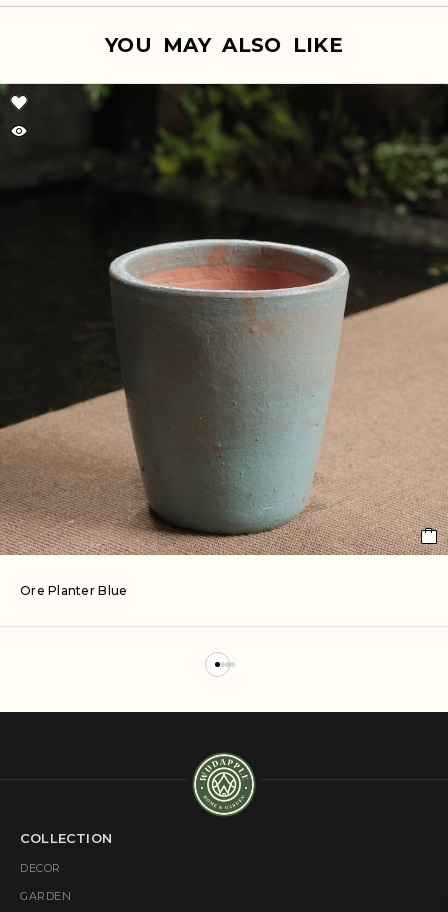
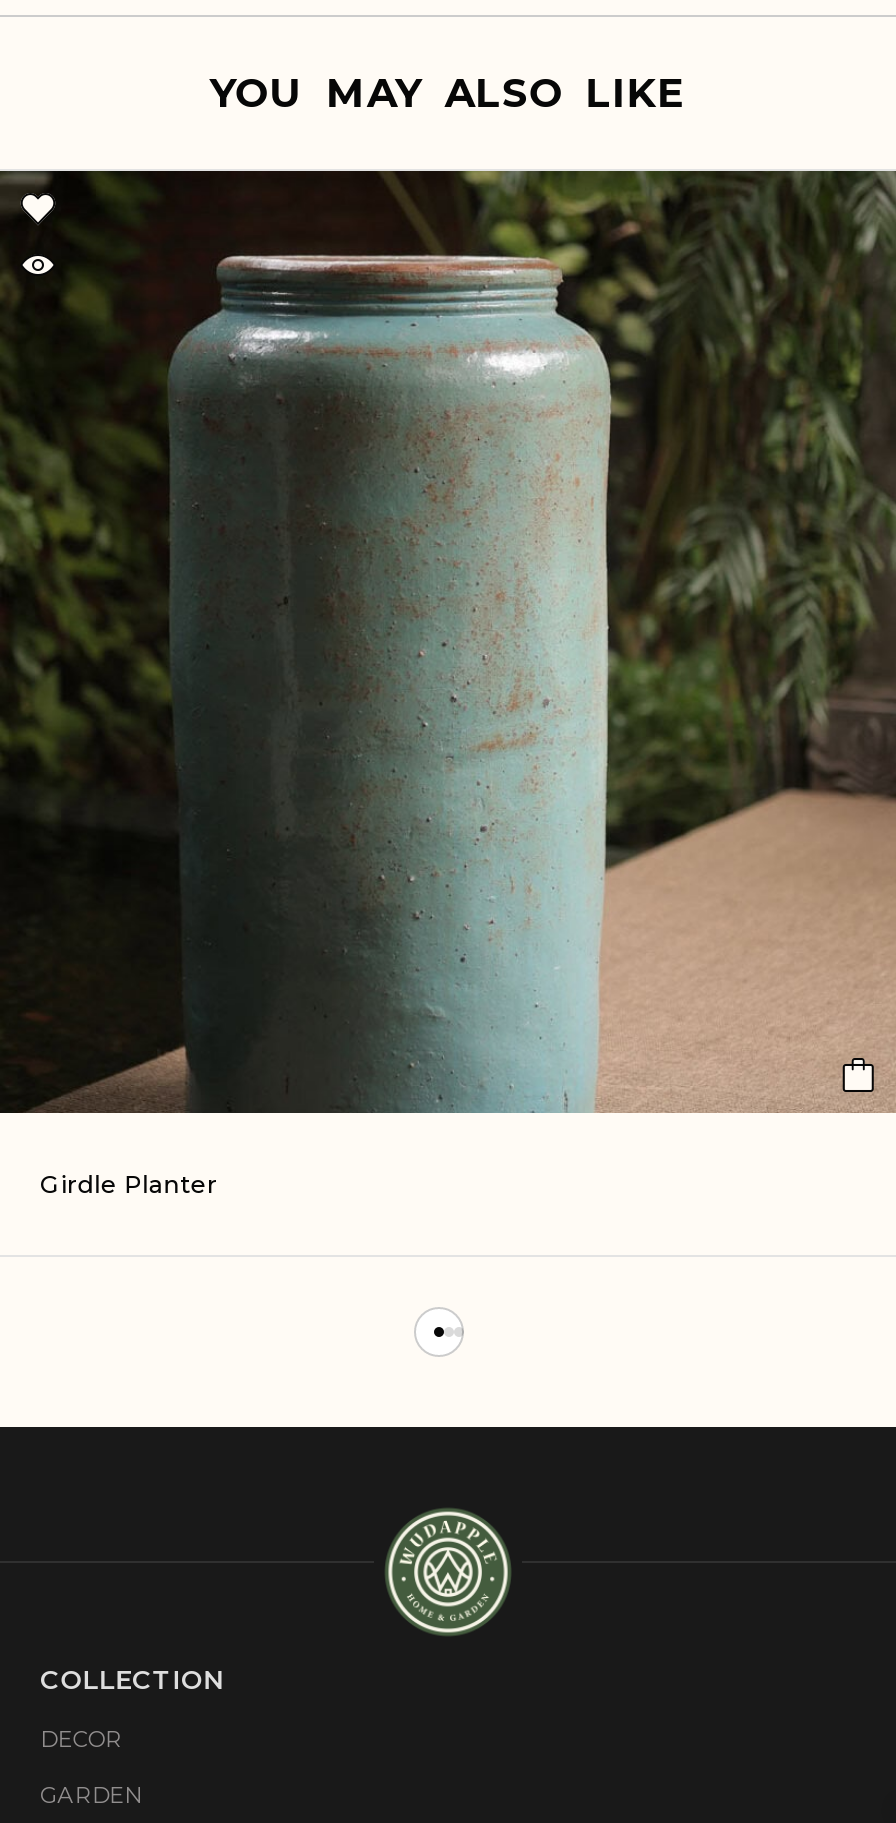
- [image]
- Ore Planter Blue
+ [image]
+ Girdle Planter
